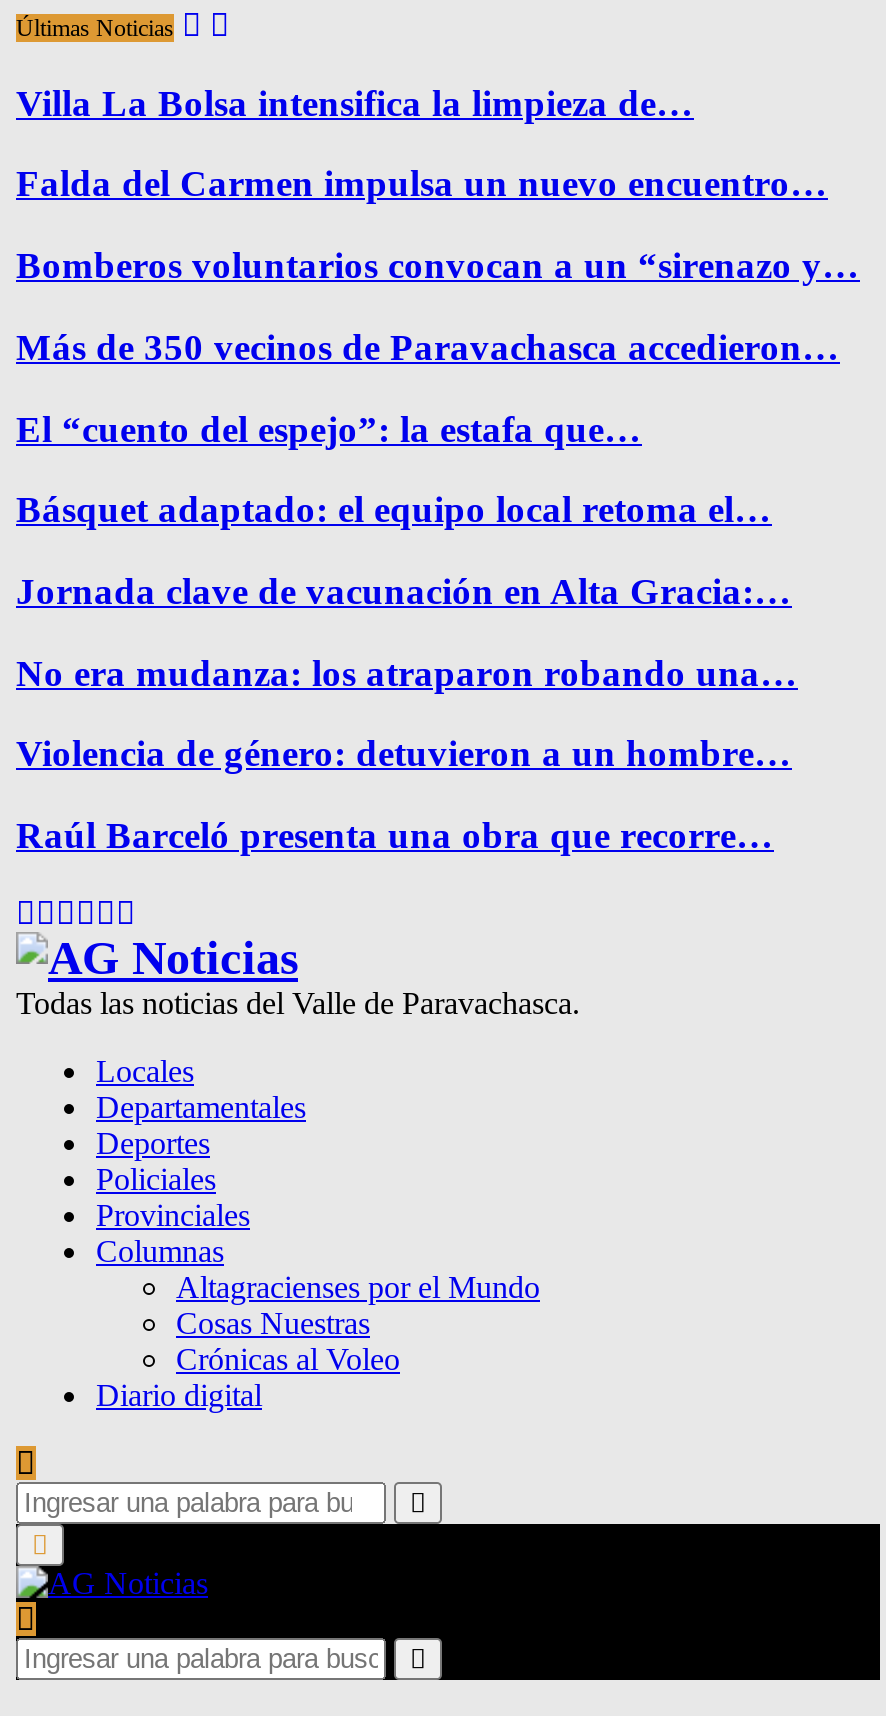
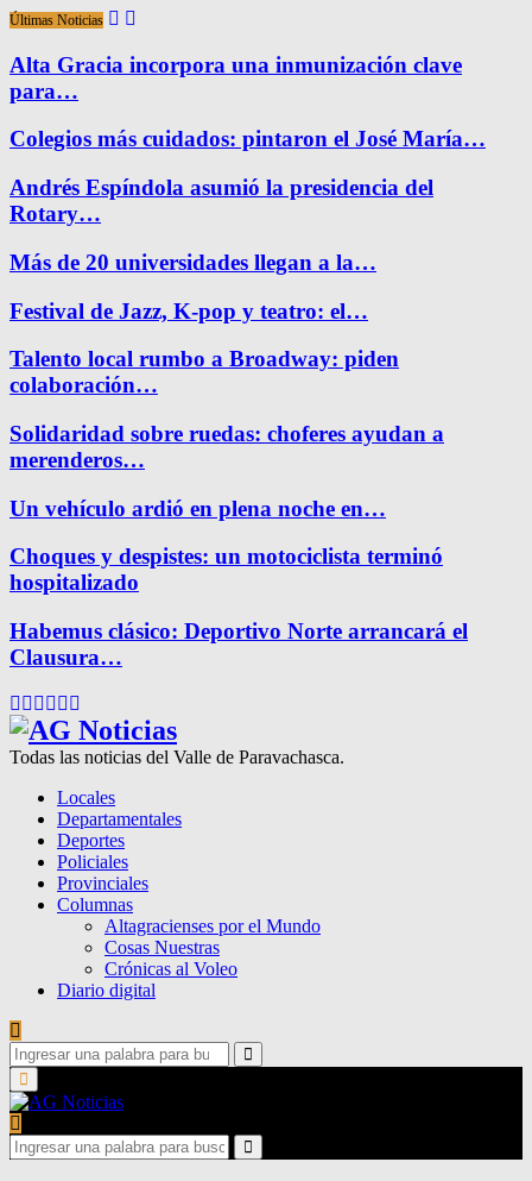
- Villa La Bolsa intensifica la limpieza de…
+ Alta Gracia incorpora una inmunización clave
+ para…

- Falda del Carmen impulsa un nuevo encuentro…
+ Colegios más cuidados: pintaron el José María…

- Bomberos voluntarios convocan a un “sirenazo y…
+ Andrés Espíndola asumió la presidencia del
+ Rotary…

- Más de 350 vecinos de Paravachasca accedieron…
+ Más de 20 universidades llegan a la…

- El “cuento del espejo”: la estafa que…
+ Festival de Jazz, K-pop y teatro: el…

- Básquet adaptado: el equipo local retoma el…
+ Talento local rumbo a Broadway: piden
+ colaboración…

- Jornada clave de vacunación en Alta Gracia:…
+ Solidaridad sobre ruedas: choferes ayudan a
+ merenderos…

- No era mudanza: los atraparon robando una…
+ Un vehículo ardió en plena noche en…

- Violencia de género: detuvieron a un hombre…
+ Choques y despistes: un motociclista terminó
+ hospitalizado

- Raúl Barceló presenta una obra que recorre…
+ Habemus clásico: Deportivo Norte arrancará el
+ Clausura…
